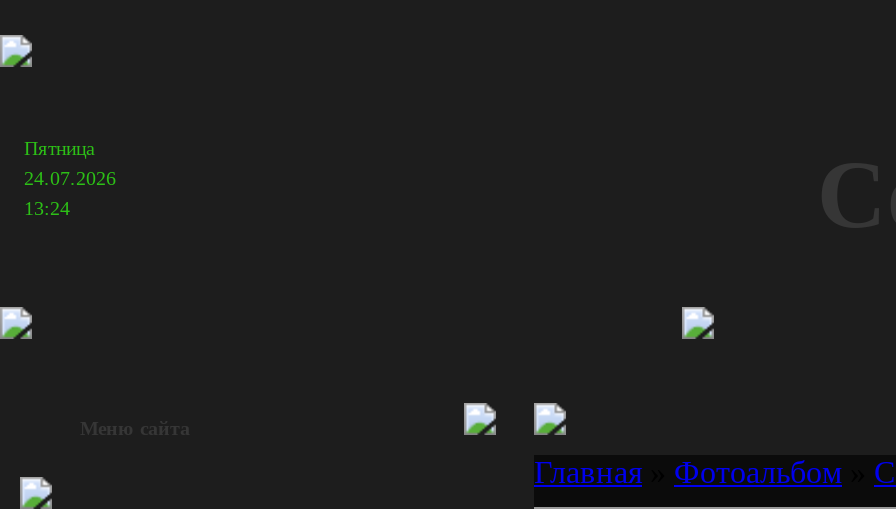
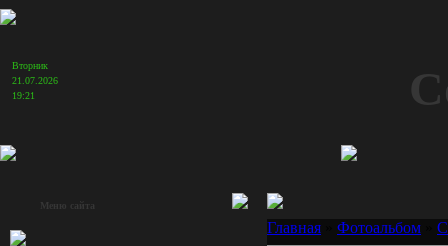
- Пятница
- 24.07.2026
- 13:24
+ Вторник
+ 21.07.2026
+ 19:21
